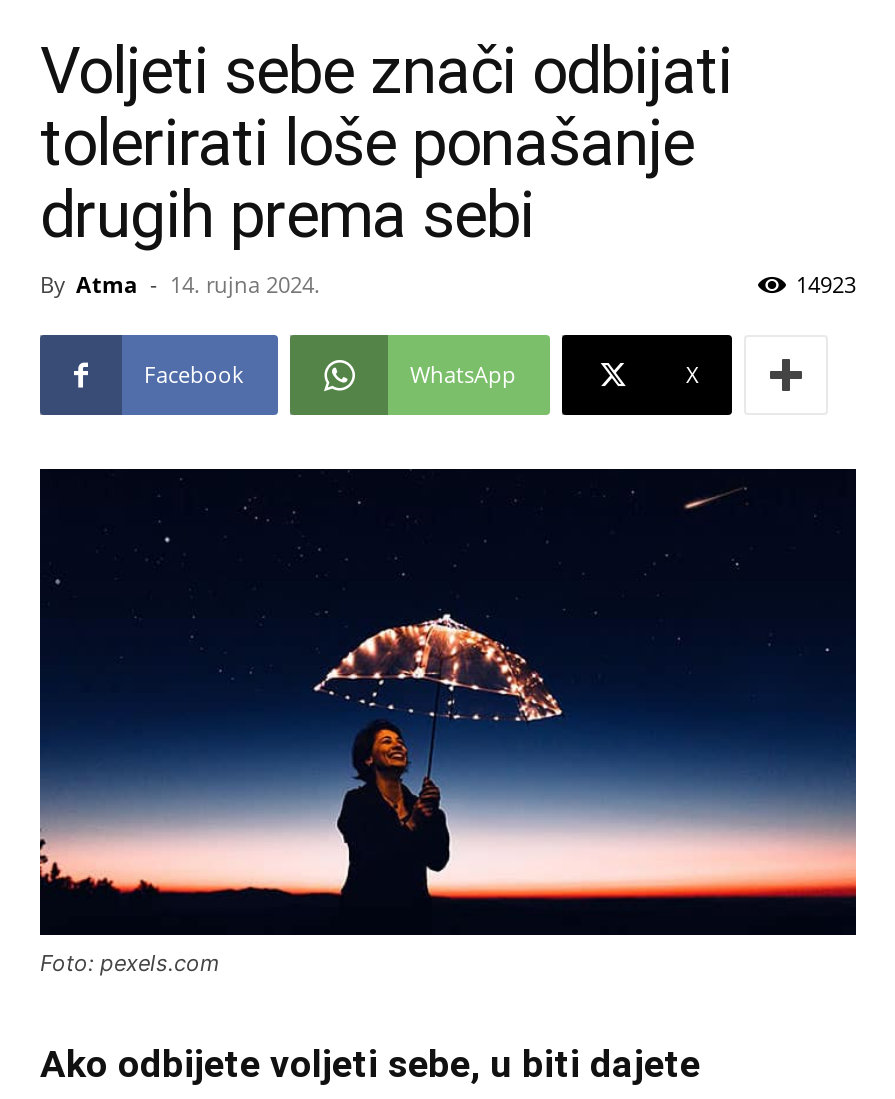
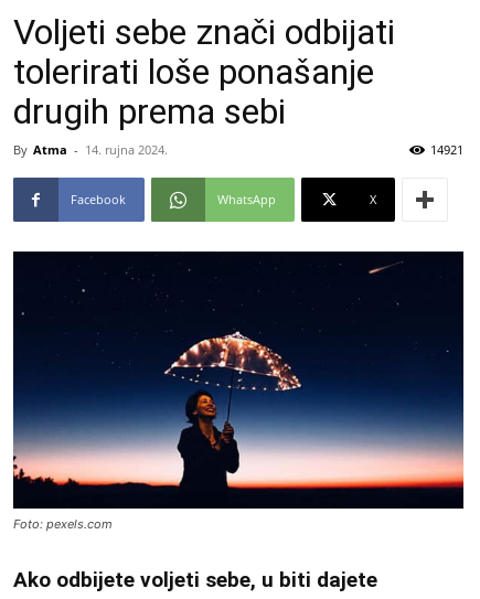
- 14923
+ 14921
